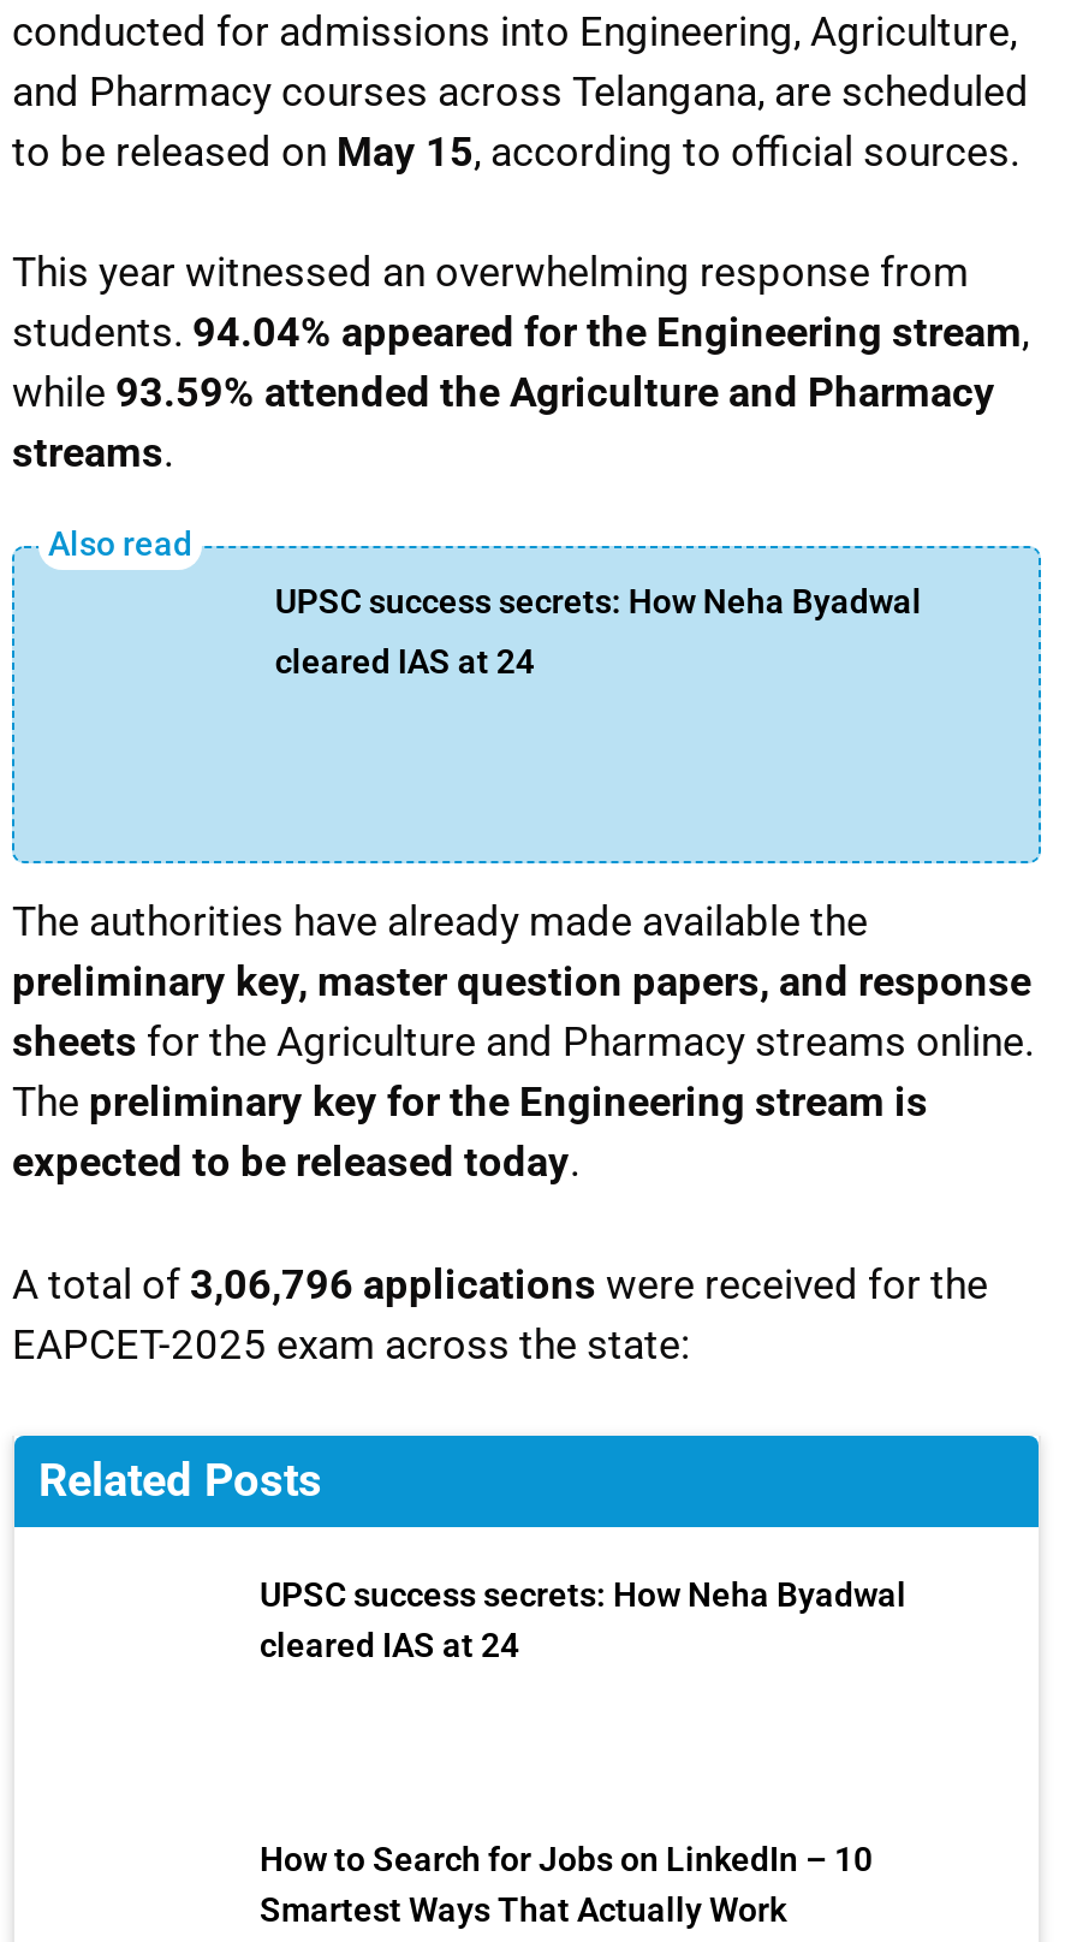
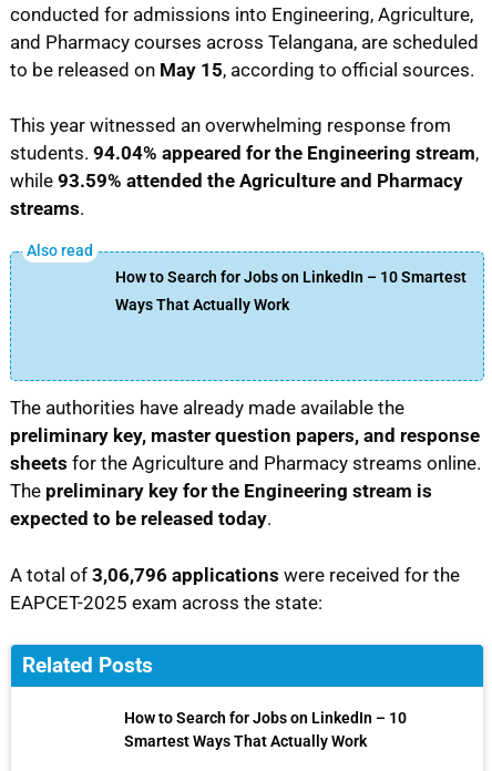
- UPSC success secrets: How Neha Byadwal
+ How to Search for Jobs on LinkedIn – 10 Smartest

- cleared IAS at 24
+ Ways That Actually Work

- UPSC success secrets: How Neha Byadwal
- cleared IAS at 24
